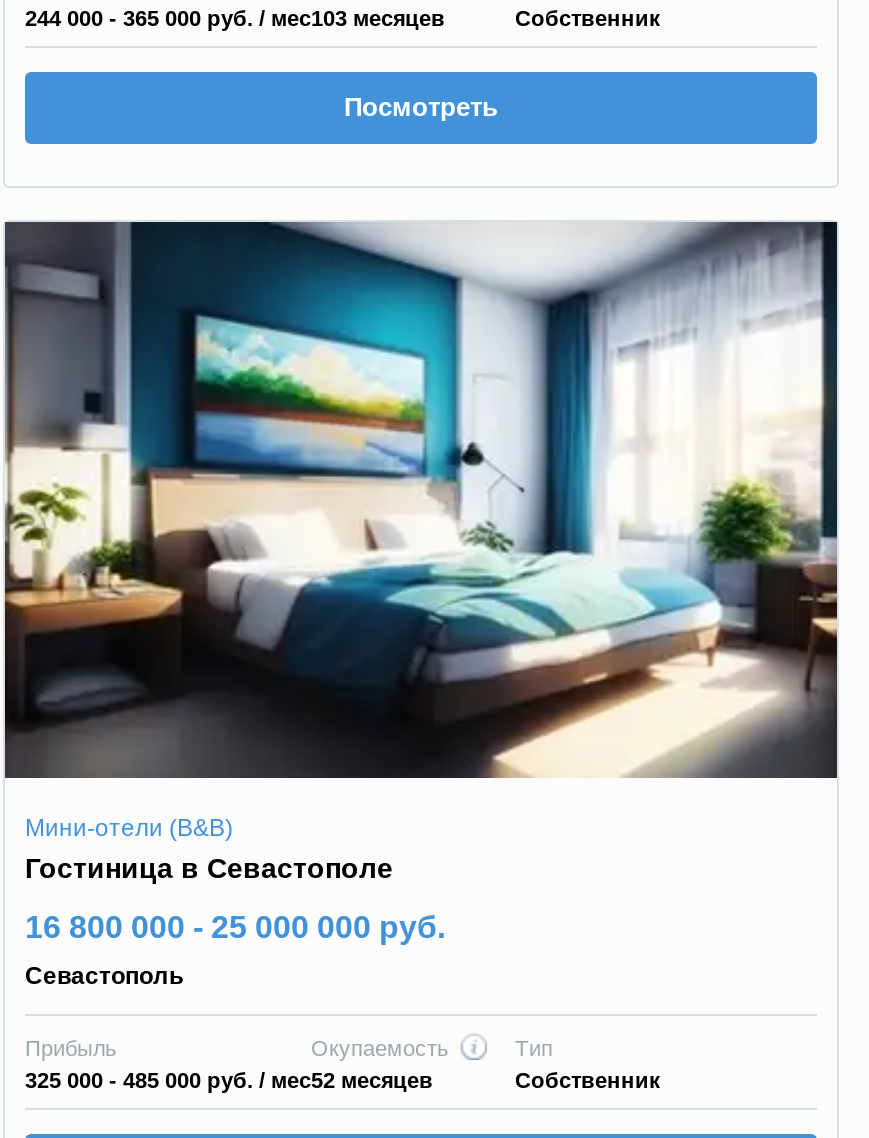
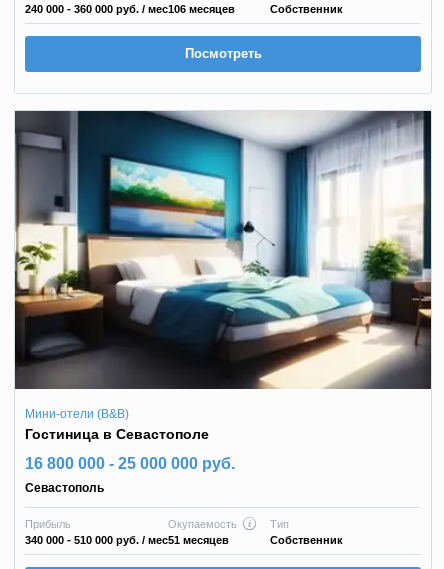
- 244 000 - 365 000 руб. / мес
+ 240 000 - 360 000 руб. / мес

- 103 месяцев
+ 106 месяцев

- 325 000 - 485 000 руб. / мес
+ 340 000 - 510 000 руб. / мес

- 52 месяцев
+ 51 месяцев
